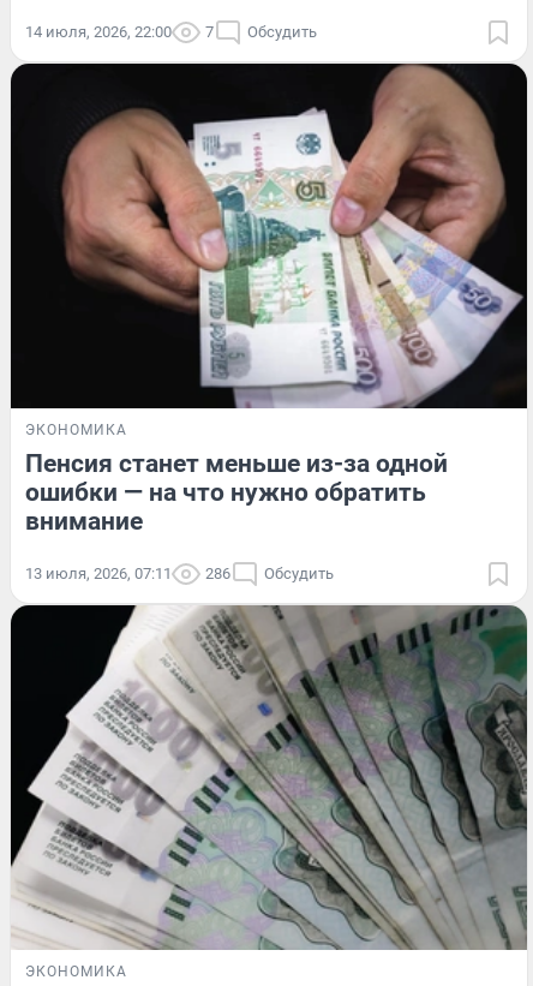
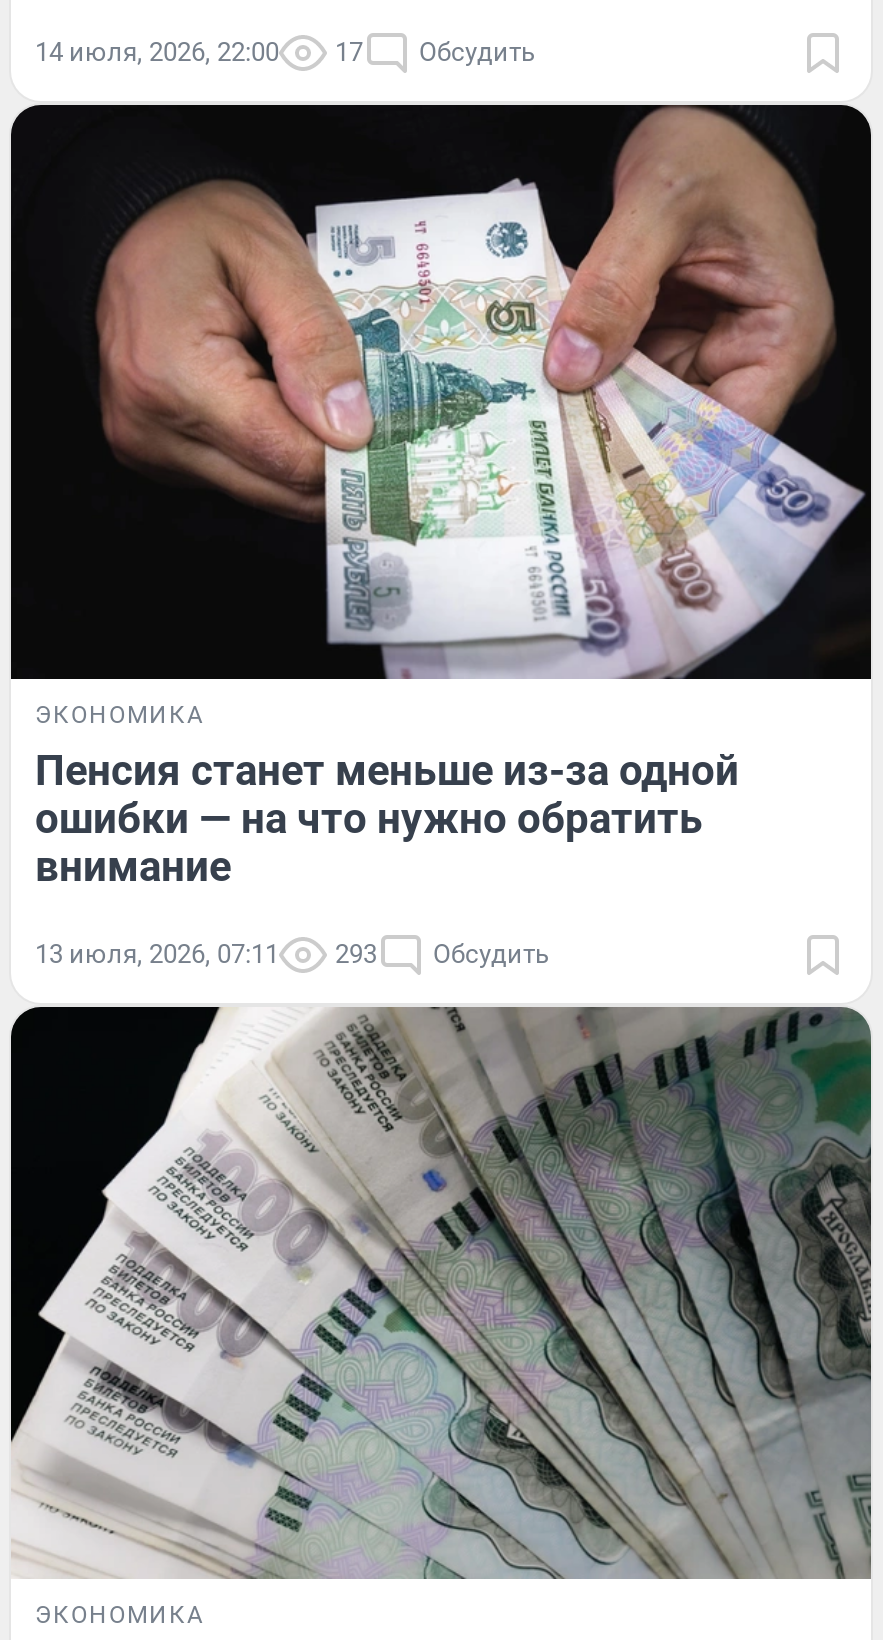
- 14 июля, 2026, 22:00 7 Обсудить
+ 14 июля, 2026, 22:00 17 Обсудить

- 13 июля, 2026, 07:11 286 Обсудить
+ 13 июля, 2026, 07:11 293 Обсудить
